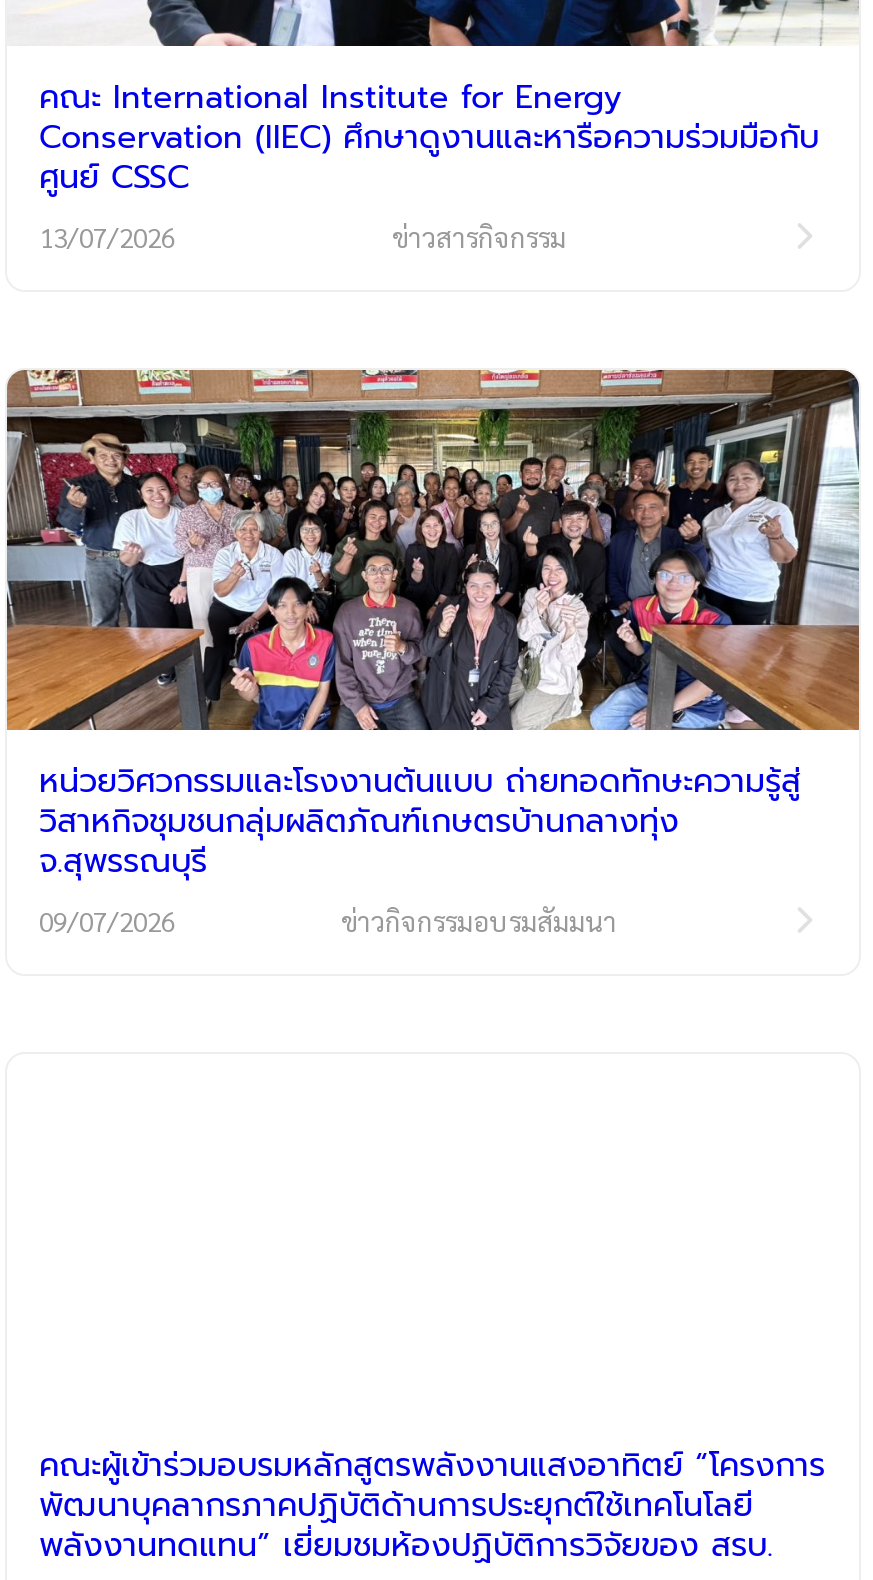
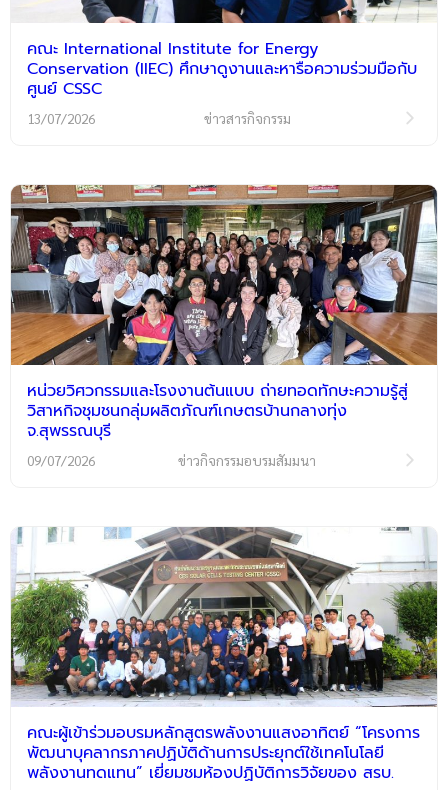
+ [image]
